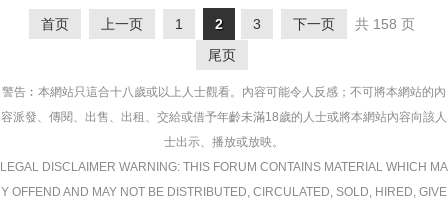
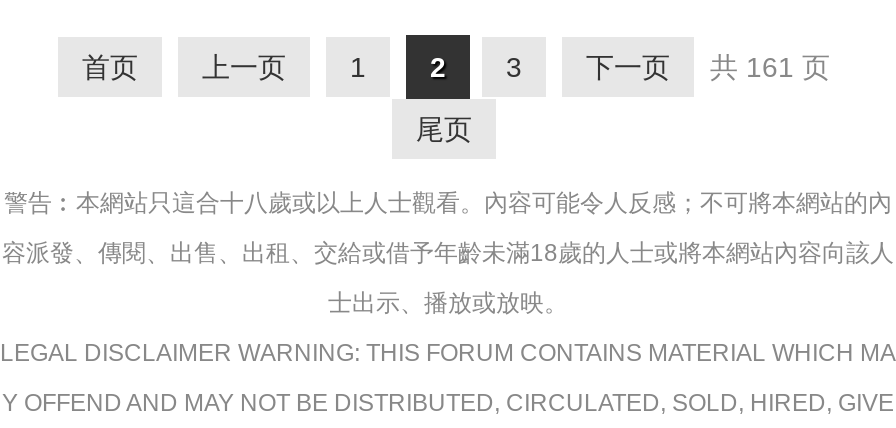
- 首页 上一页 1 2 3 下一页 共 158 页
+ 首页 上一页 1 2 3 下一页 共 161 页
